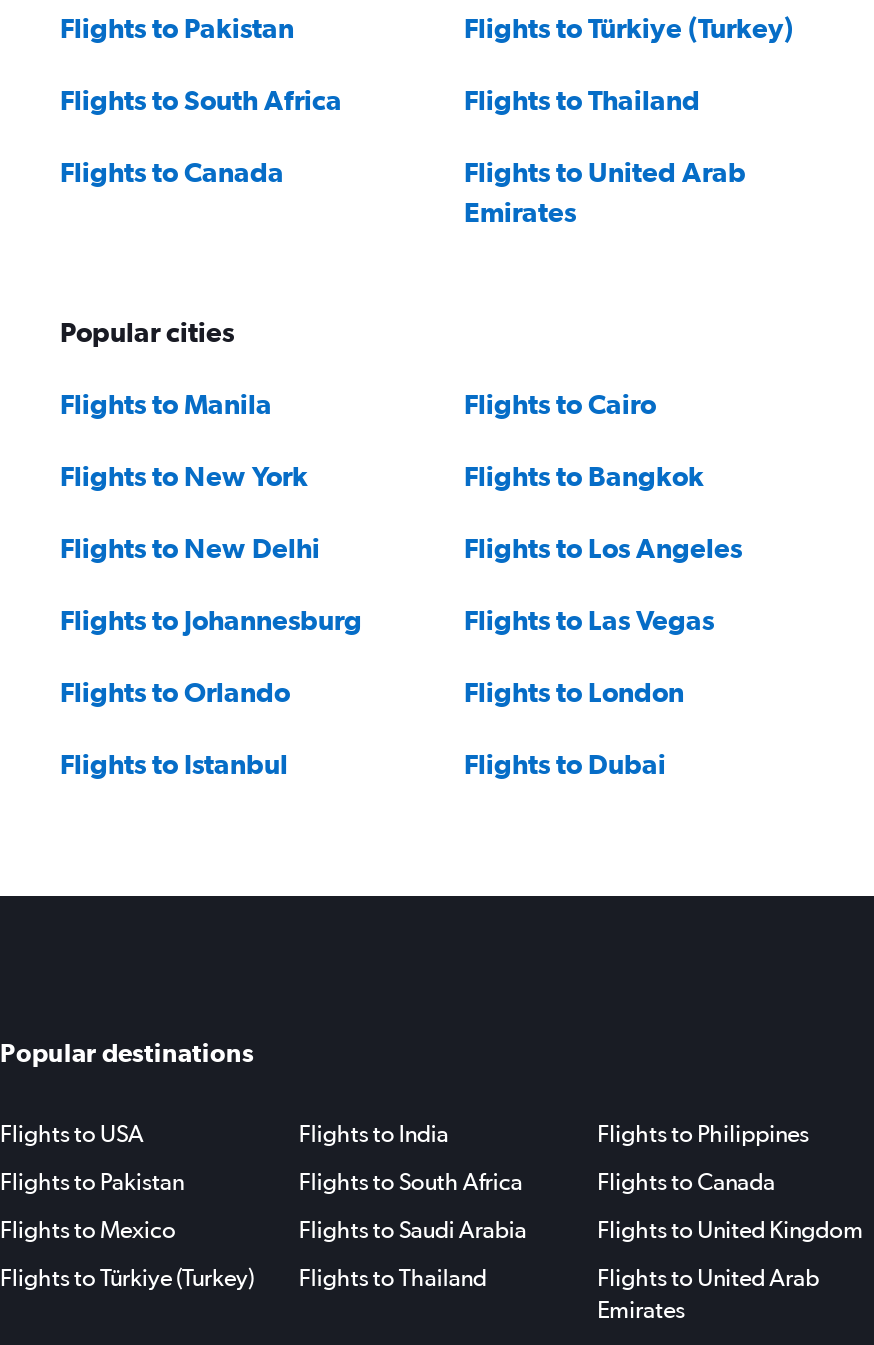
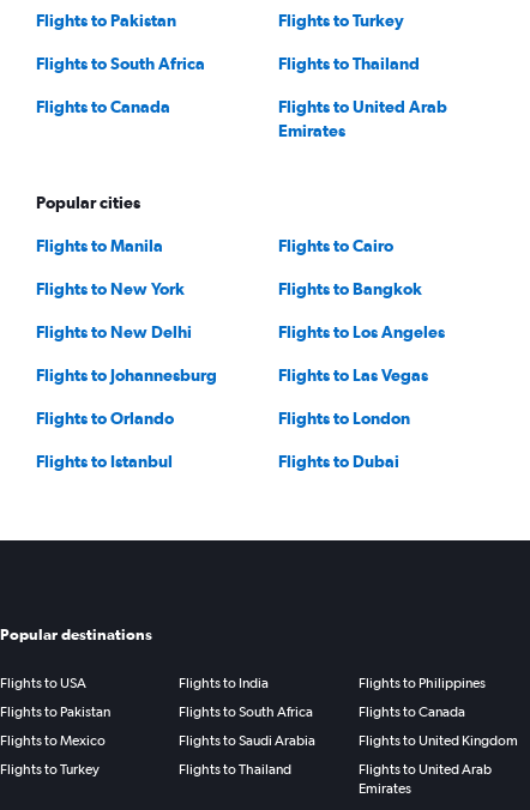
- Flights to Türkiye (Turkey)
+ Flights to Turkey

- Flights to Türkiye (Turkey)
+ Flights to Turkey
